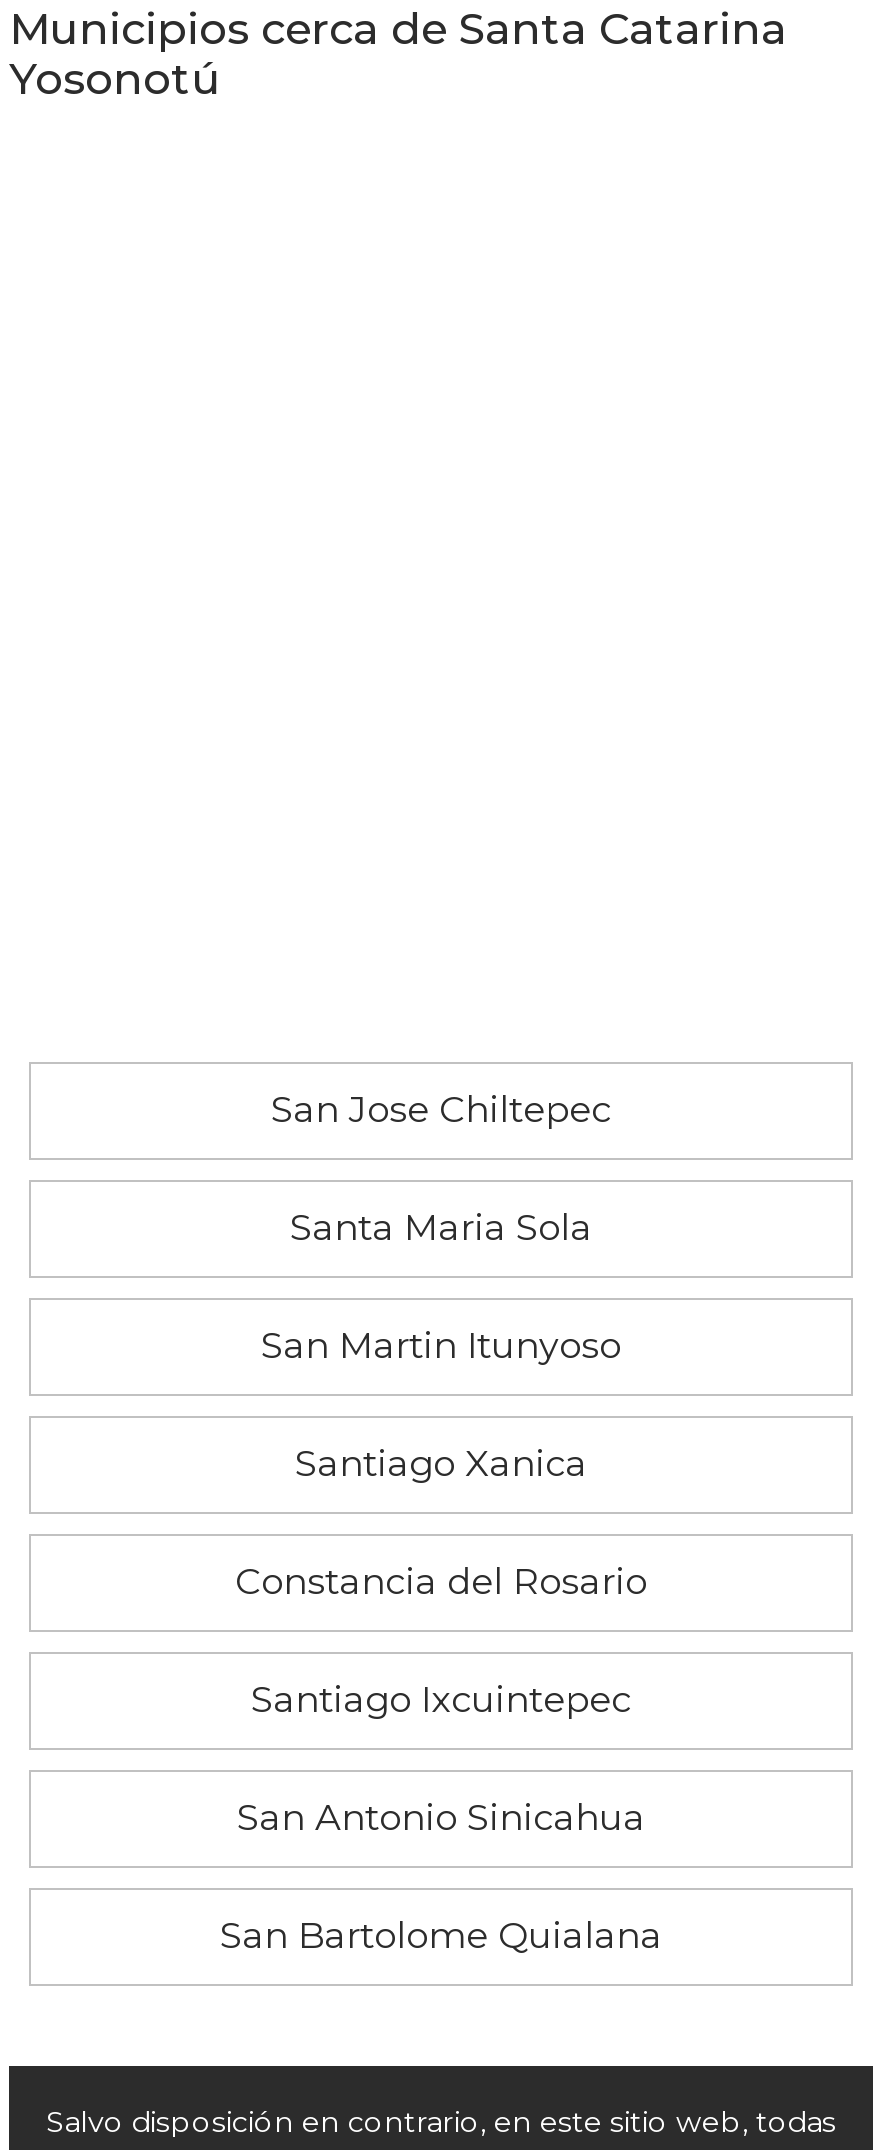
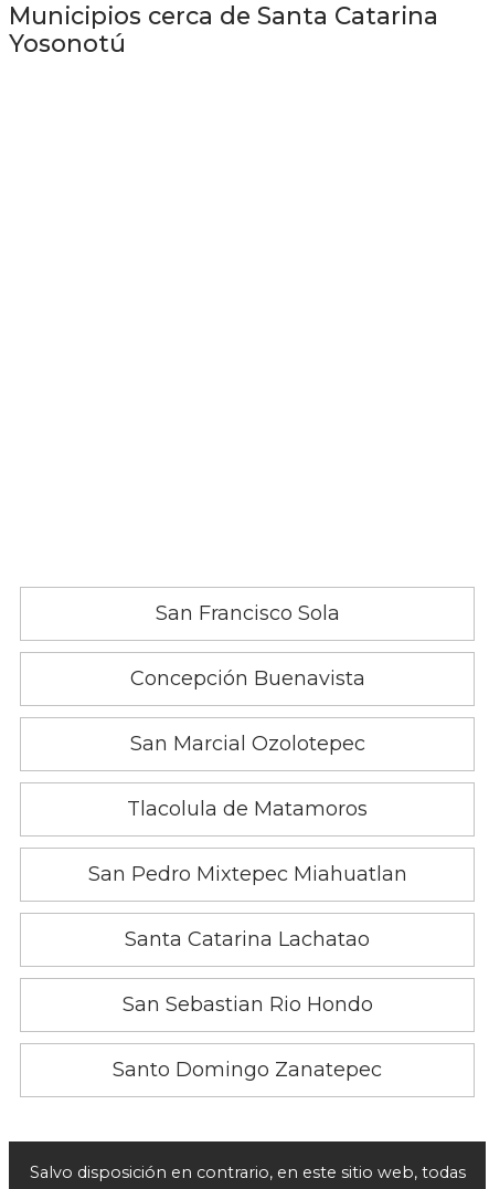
- San Jose Chiltepec
+ San Francisco Sola

- Santa Maria Sola
+ Concepción Buenavista

- San Martin Itunyoso
+ San Marcial Ozolotepec

- Santiago Xanica
+ Tlacolula de Matamoros

- Constancia del Rosario
+ San Pedro Mixtepec Miahuatlan

- Santiago Ixcuintepec
+ Santa Catarina Lachatao

- San Antonio Sinicahua
+ San Sebastian Rio Hondo

- San Bartolome Quialana
+ Santo Domingo Zanatepec
